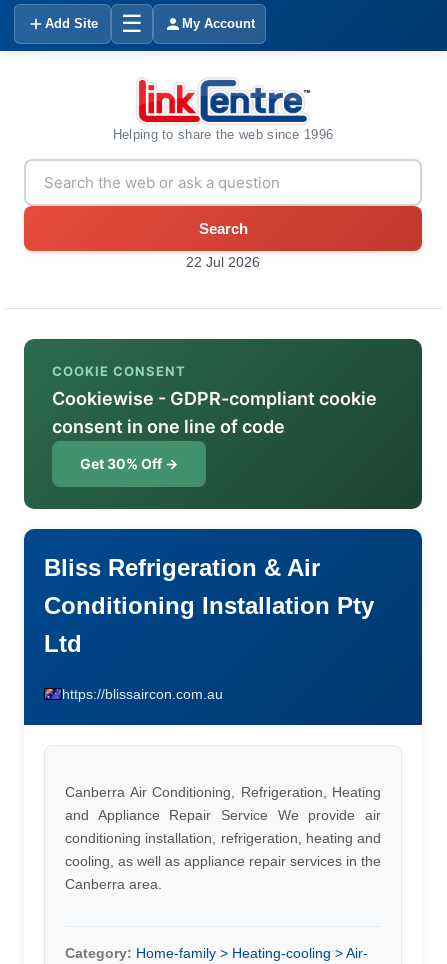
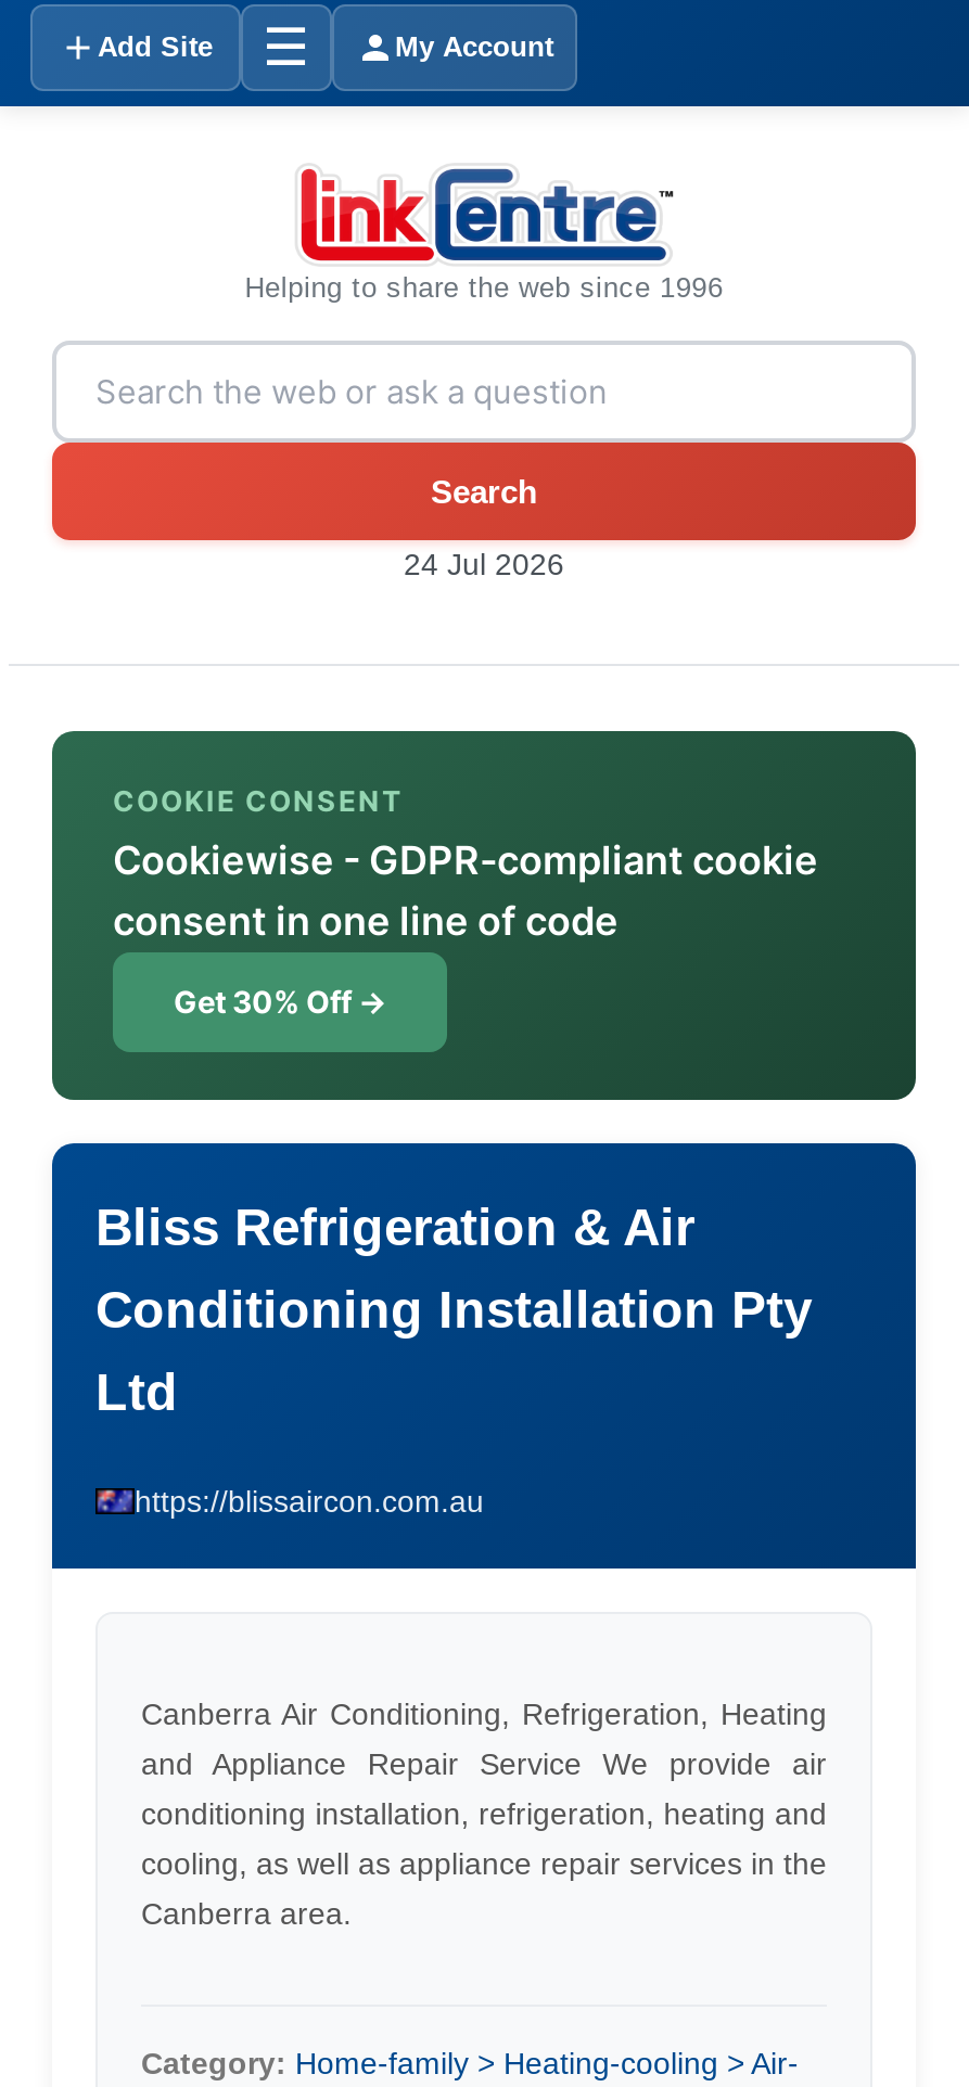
- 22 Jul 2026
+ 24 Jul 2026
